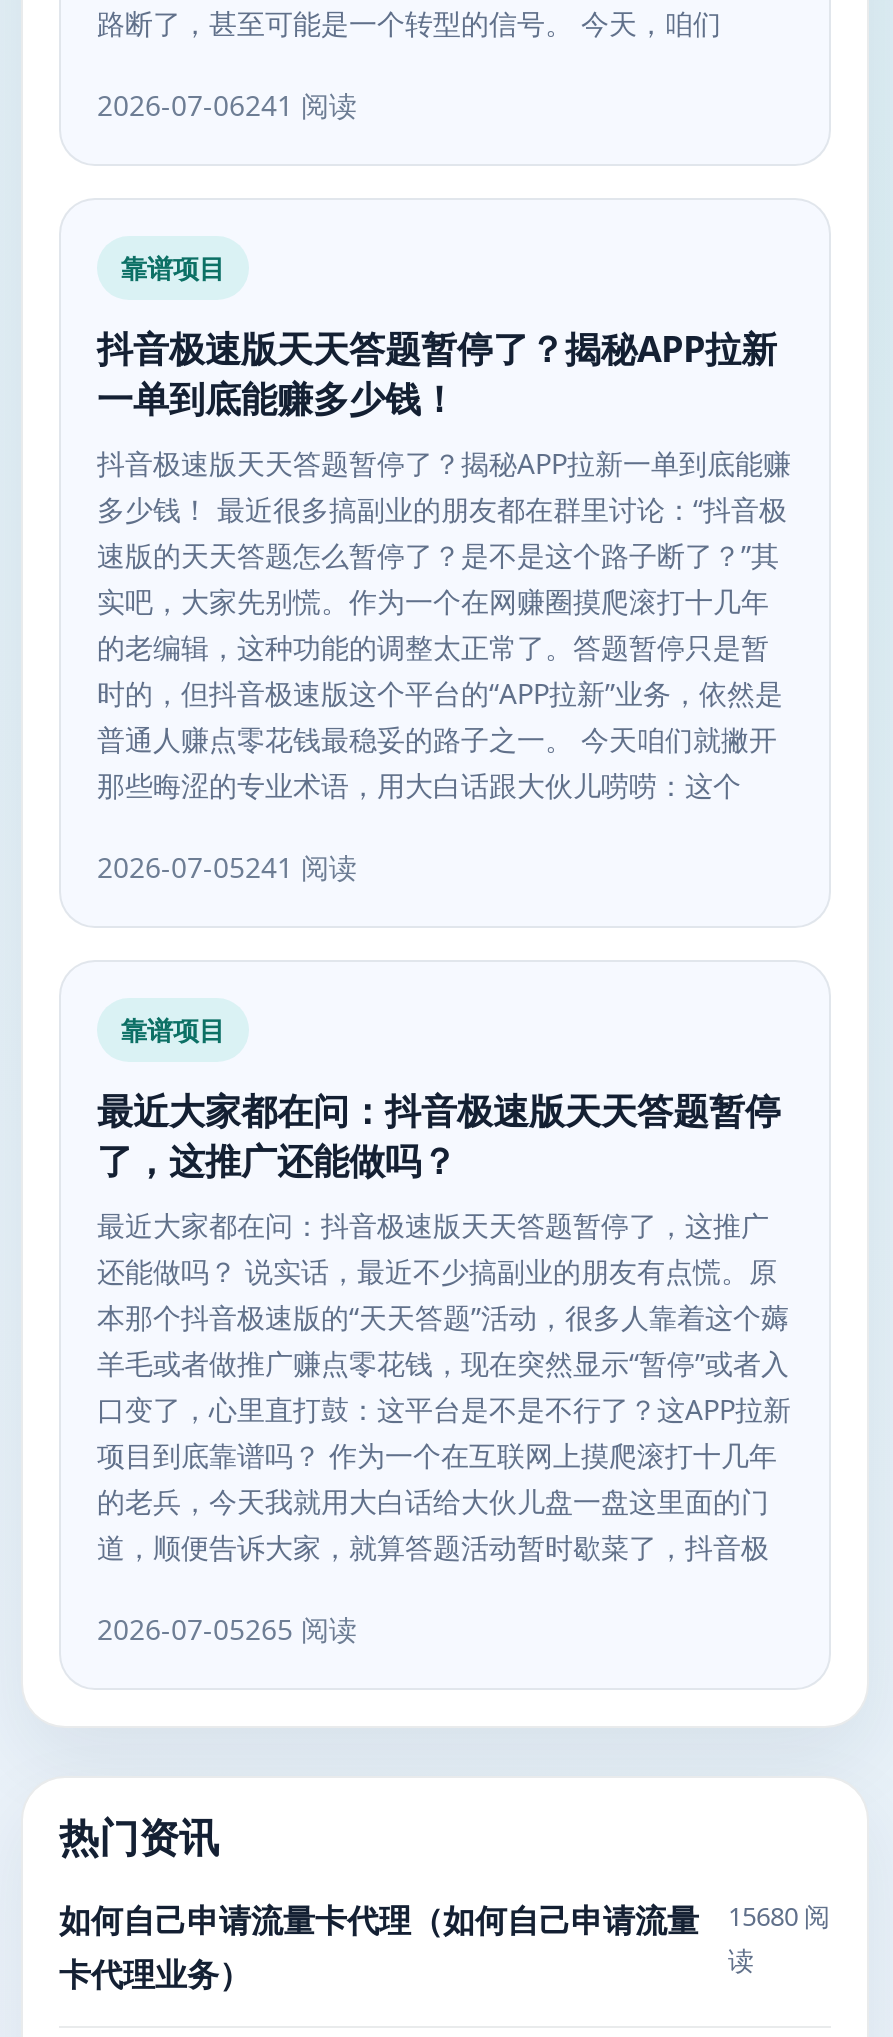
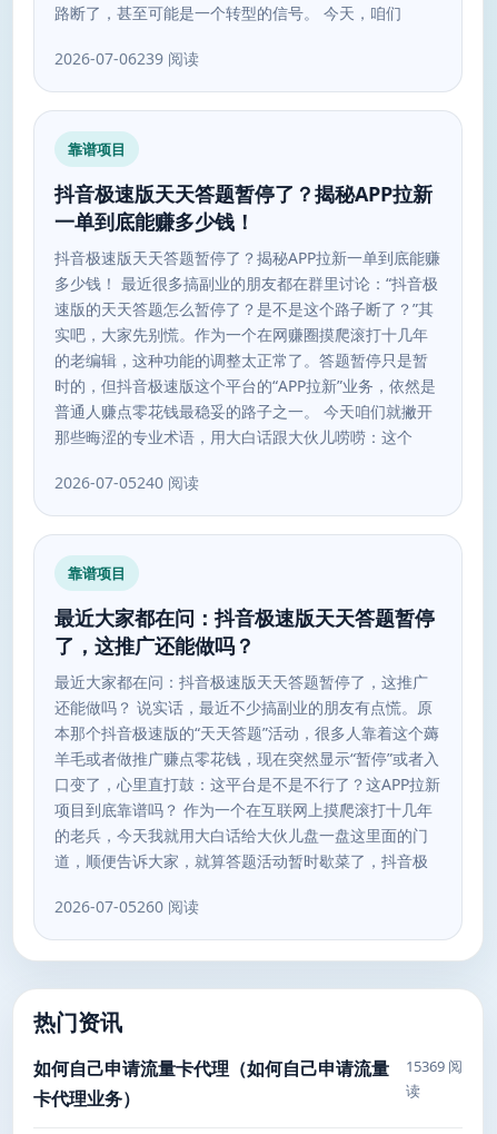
- 2026-07-06241 阅读
+ 2026-07-06239 阅读

- 2026-07-05241 阅读
+ 2026-07-05240 阅读

- 2026-07-05265 阅读
+ 2026-07-05260 阅读

- 如何自己申请流量卡代理（如何自己申请流量 15680 阅
+ 如何自己申请流量卡代理（如何自己申请流量 15369 阅
